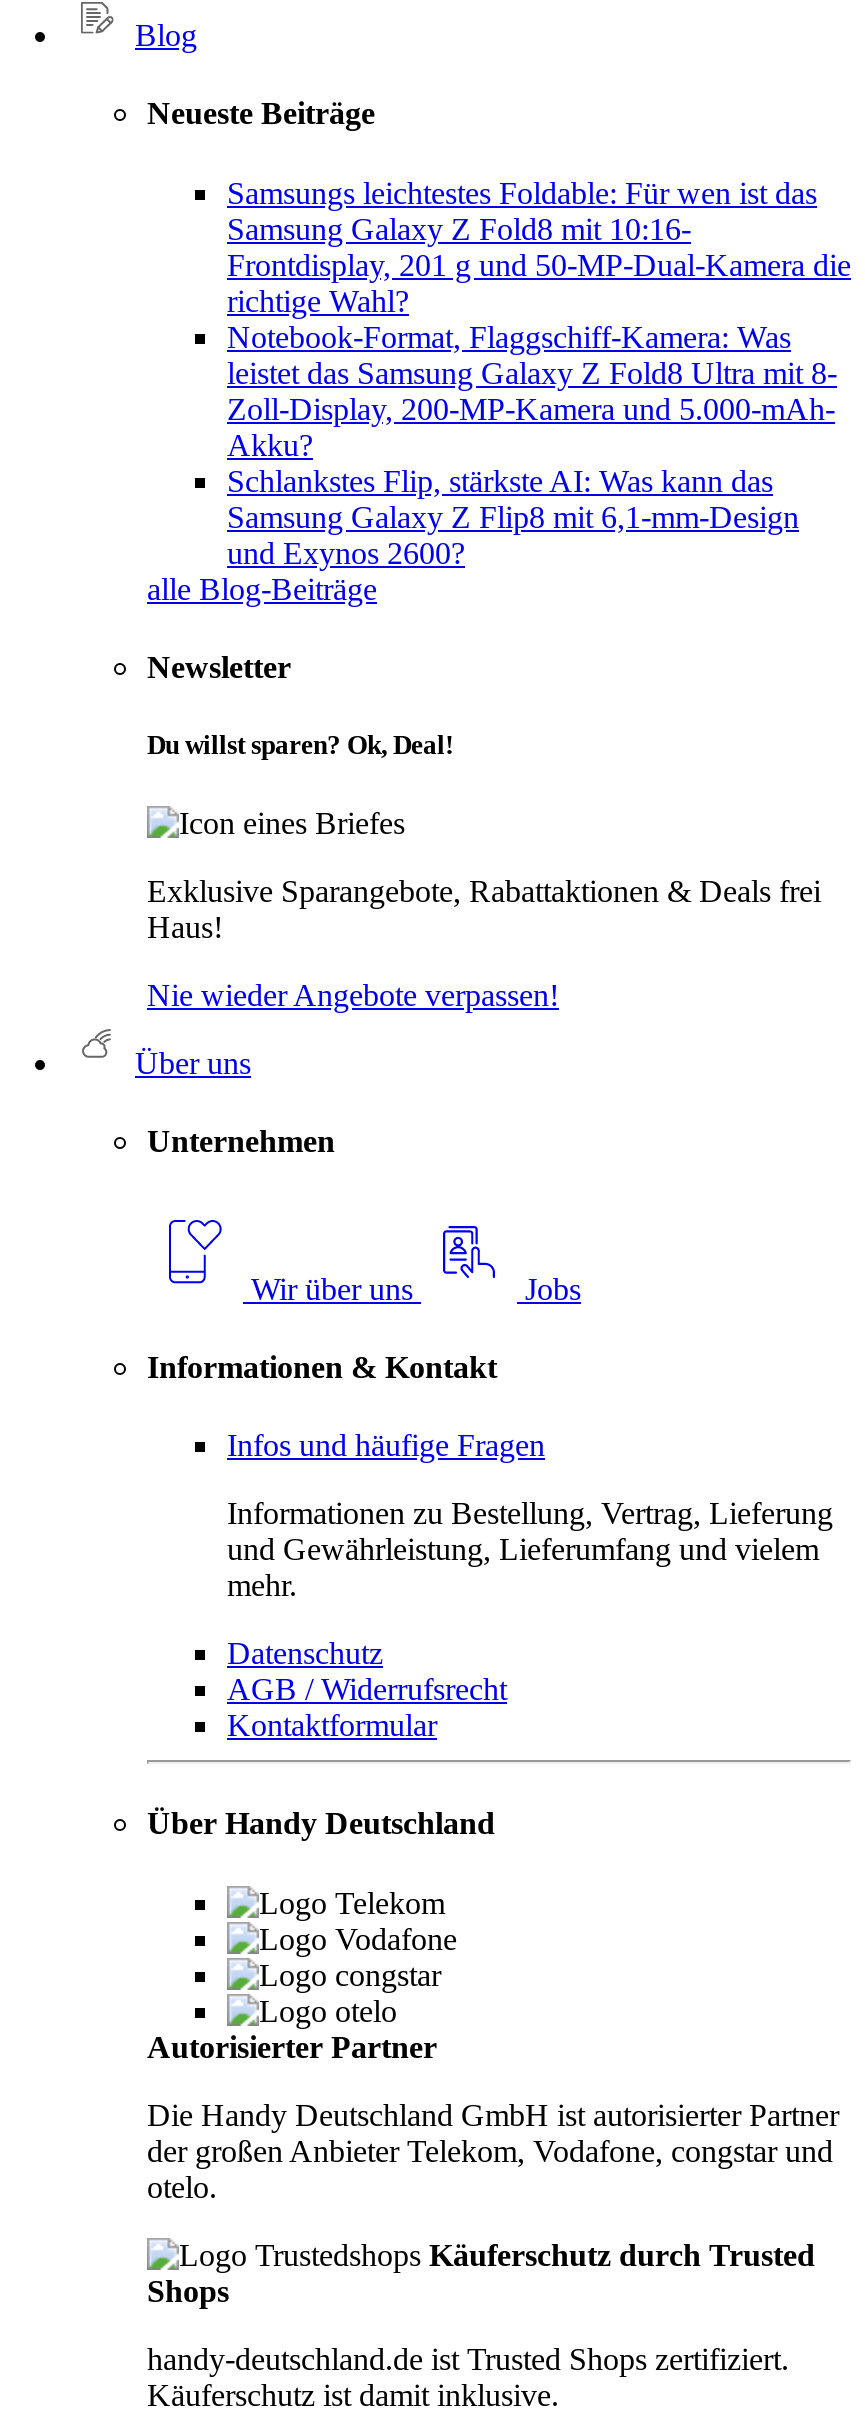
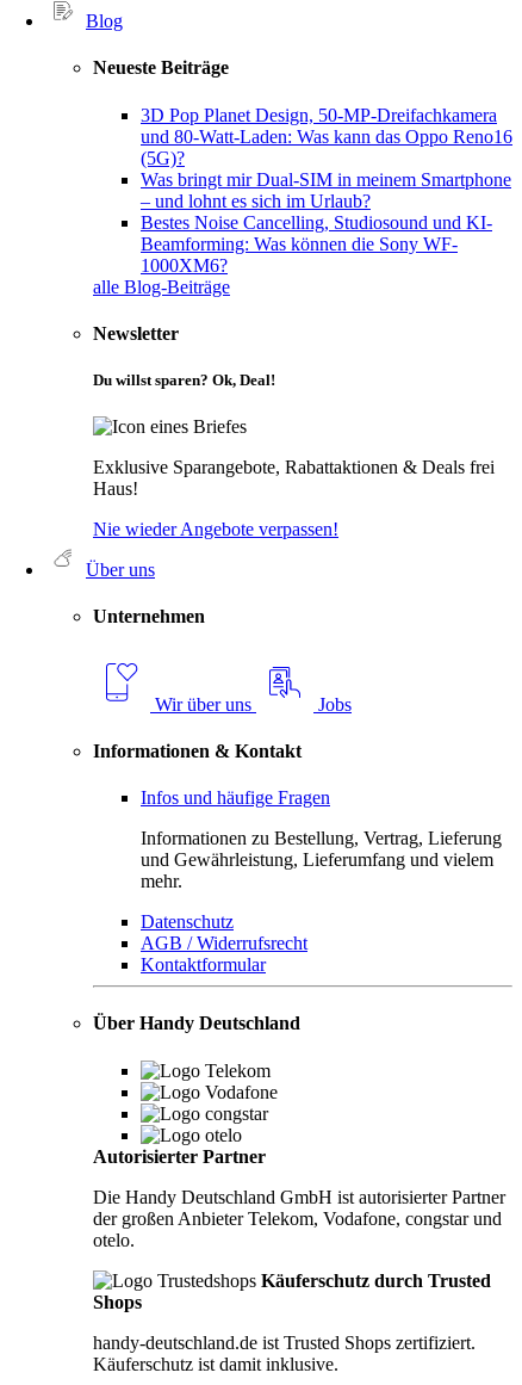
- Samsungs leichtestes Foldable: Für wen ist das
- Samsung Galaxy Z Fold8 mit 10:16-
- Frontdisplay, 201 g und 50-MP-Dual-Kamera die
- richtige Wahl?
- Notebook-Format, Flaggschiff-Kamera: Was
- leistet das Samsung Galaxy Z Fold8 Ultra mit 8-
- Zoll-Display, 200-MP-Kamera und 5.000-mAh-
- Akku?
- Schlankstes Flip, stärkste AI: Was kann das
- Samsung Galaxy Z Flip8 mit 6,1-mm-Design
- und Exynos 2600?
+ 3D Pop Planet Design, 50-MP-Dreifachkamera
+ und 80-Watt-Laden: Was kann das Oppo Reno16
+ (5G)?
+ Was bringt mir Dual-SIM in meinem Smartphone
+ – und lohnt es sich im Urlaub?
+ Bestes Noise Cancelling, Studiosound und KI-
+ Beamforming: Was können die Sony WF-
+ 1000XM6?
